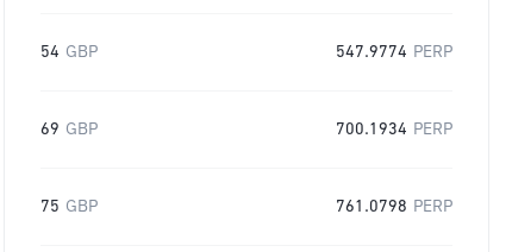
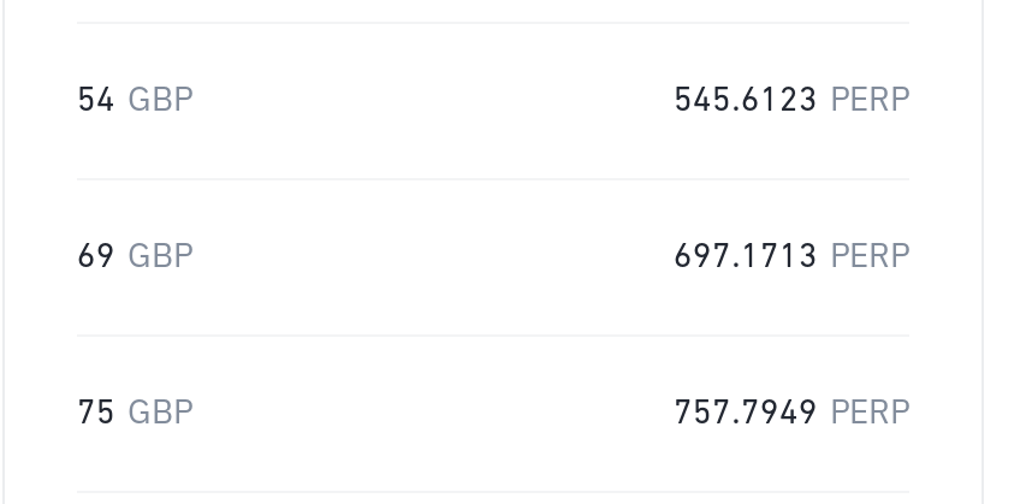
- 547.9774 PERP
+ 545.6123 PERP

- 700.1934 PERP
+ 697.1713 PERP

- 761.0798 PERP
+ 757.7949 PERP
